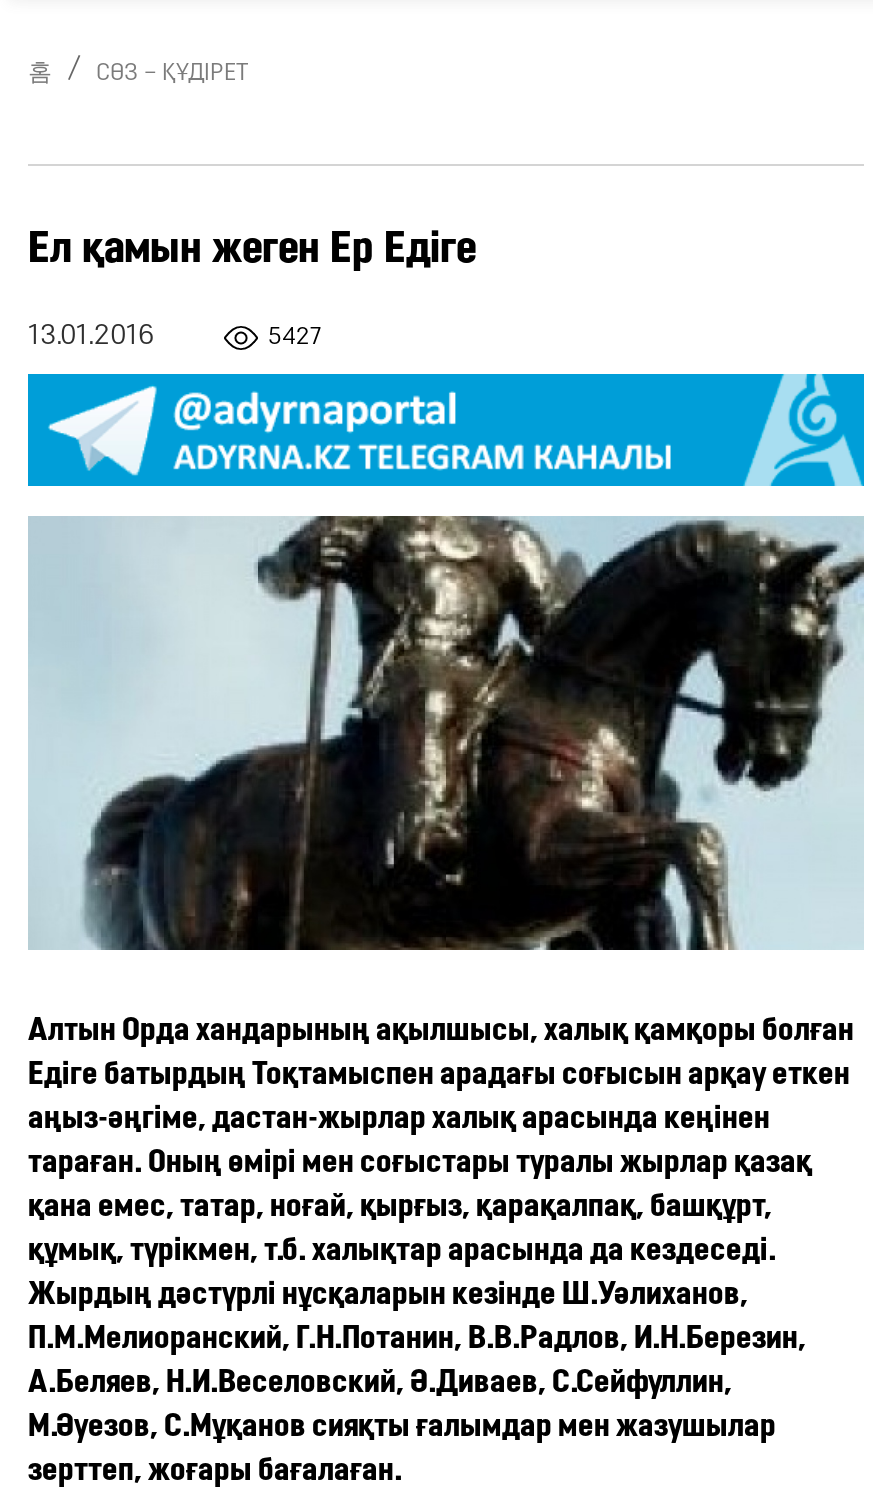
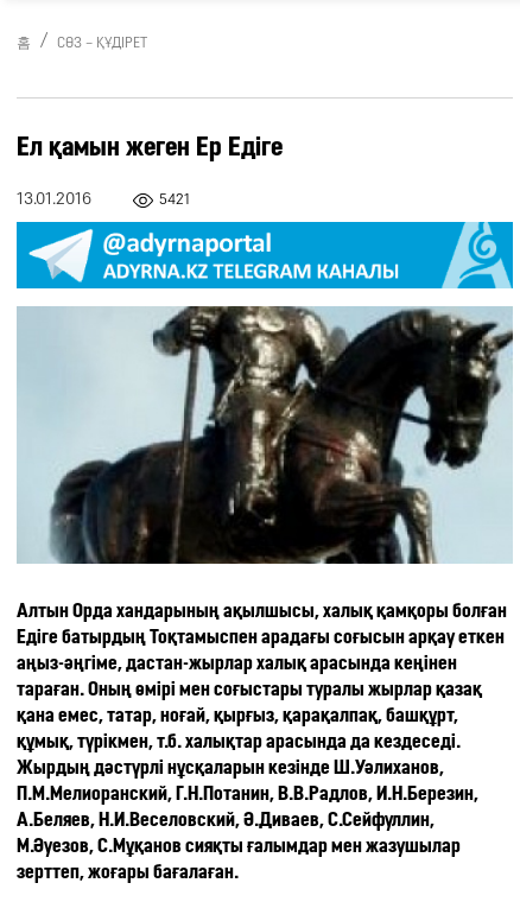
- 5427
+ 5421
